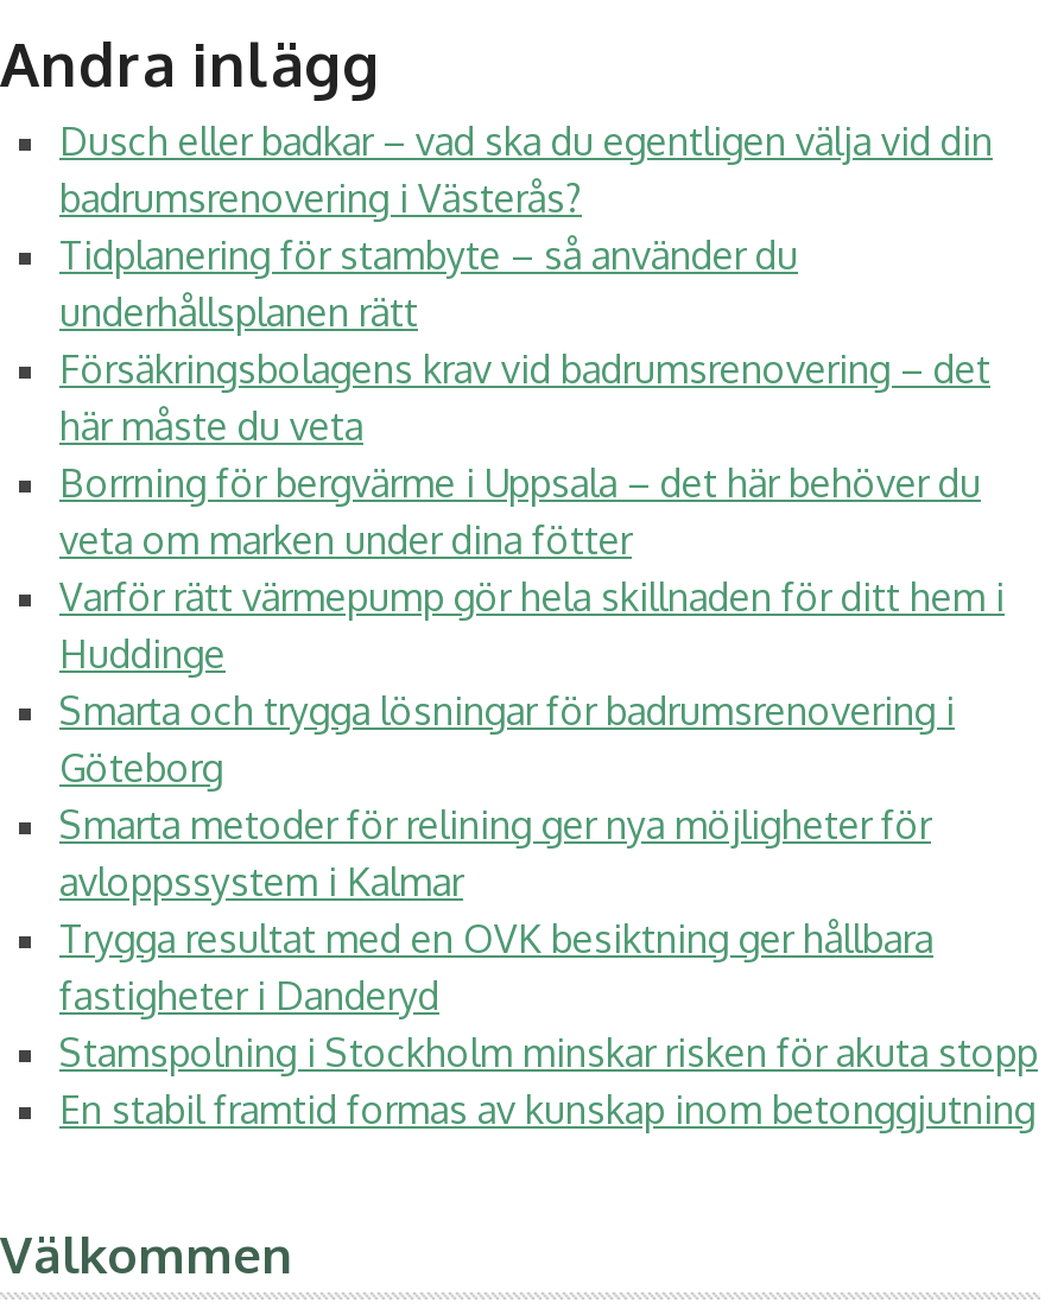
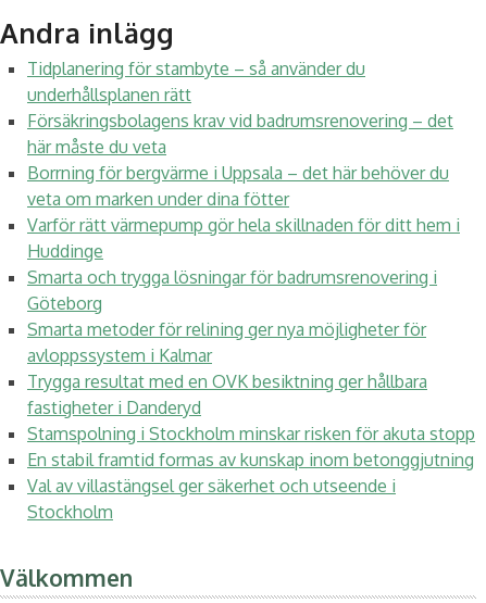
- Dusch eller badkar – vad ska du egentligen välja vid din
- badrumsrenovering i Västerås?

moved up: Tidplanering för stambyte – så använder du | underhållsplanen rätt | Försäkringsbolagens krav vid badrumsrenovering – det | ... | Stamspolning i Stockholm minskar risken för akuta stopp | En stabil framtid formas av kunskap inom betonggjutning

+ Val av villastängsel ger säkerhet och utseende i
+ Stockholm
